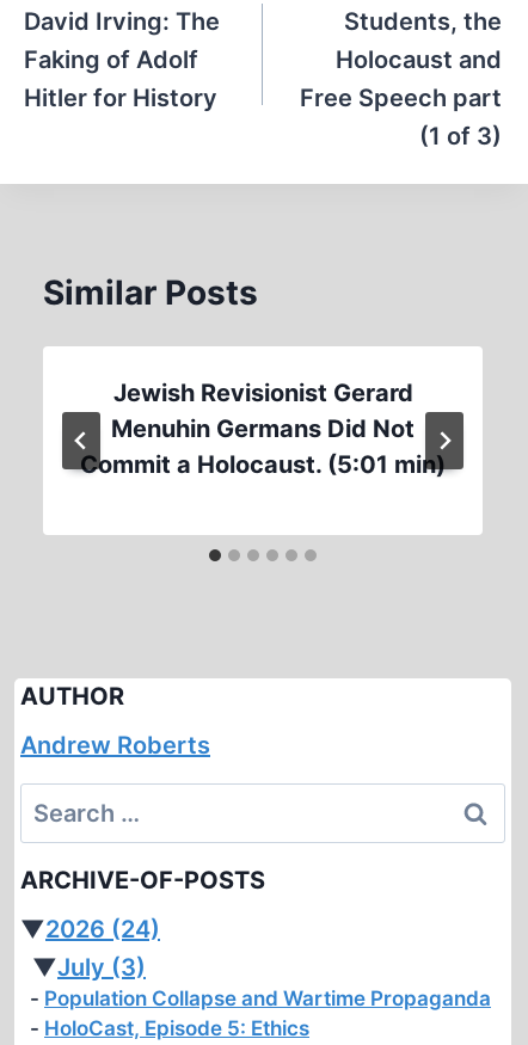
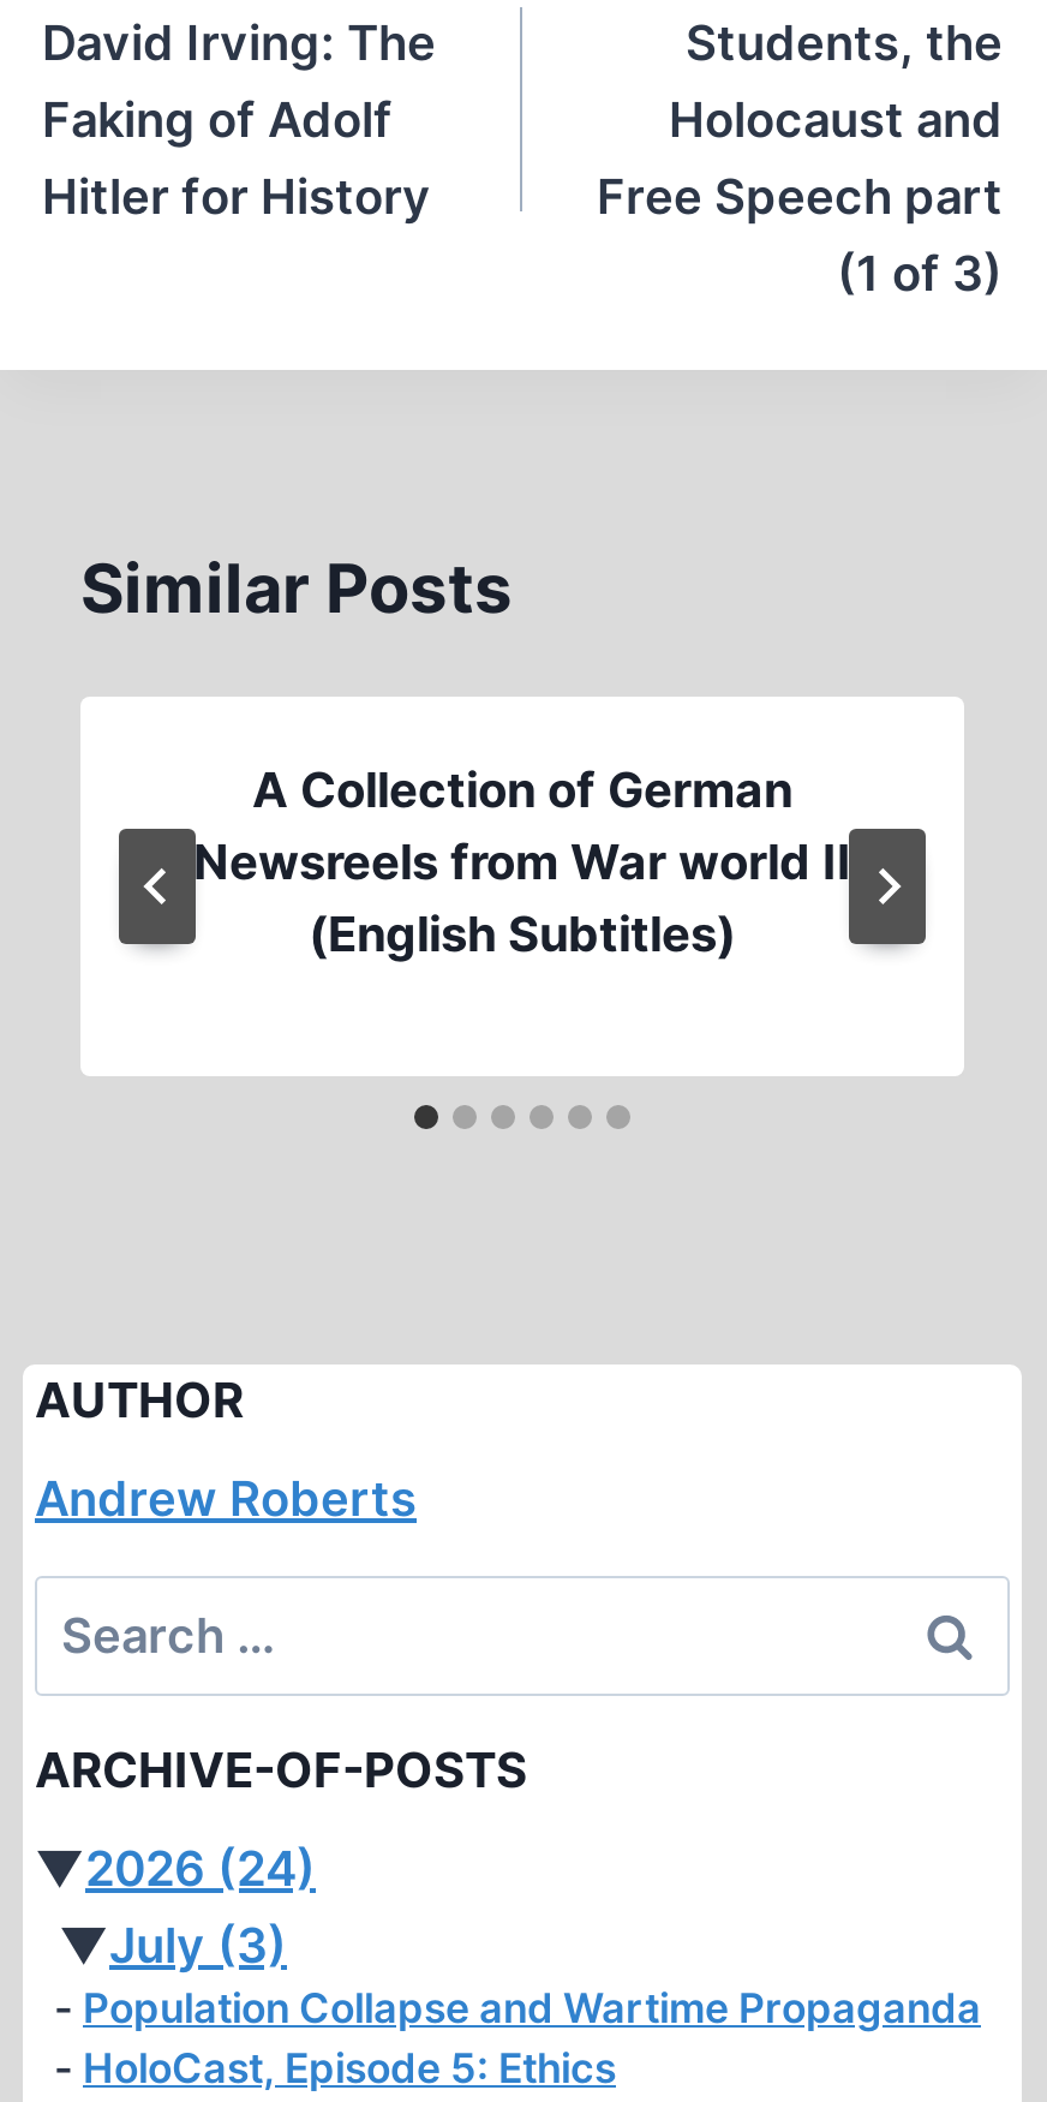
- Jewish Revisionist Gerard
- Menuhin Germans Did Not
- Commit a Holocaust. (5:01 min)
+ A Collection of German
+ Newsreels from War world II
+ (English Subtitles)
